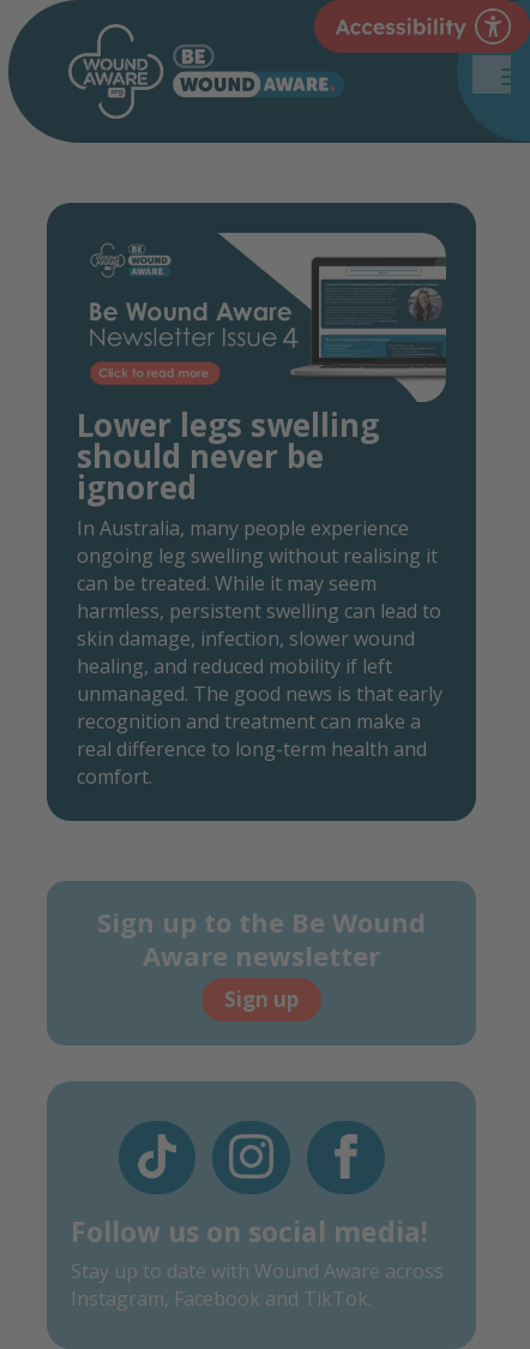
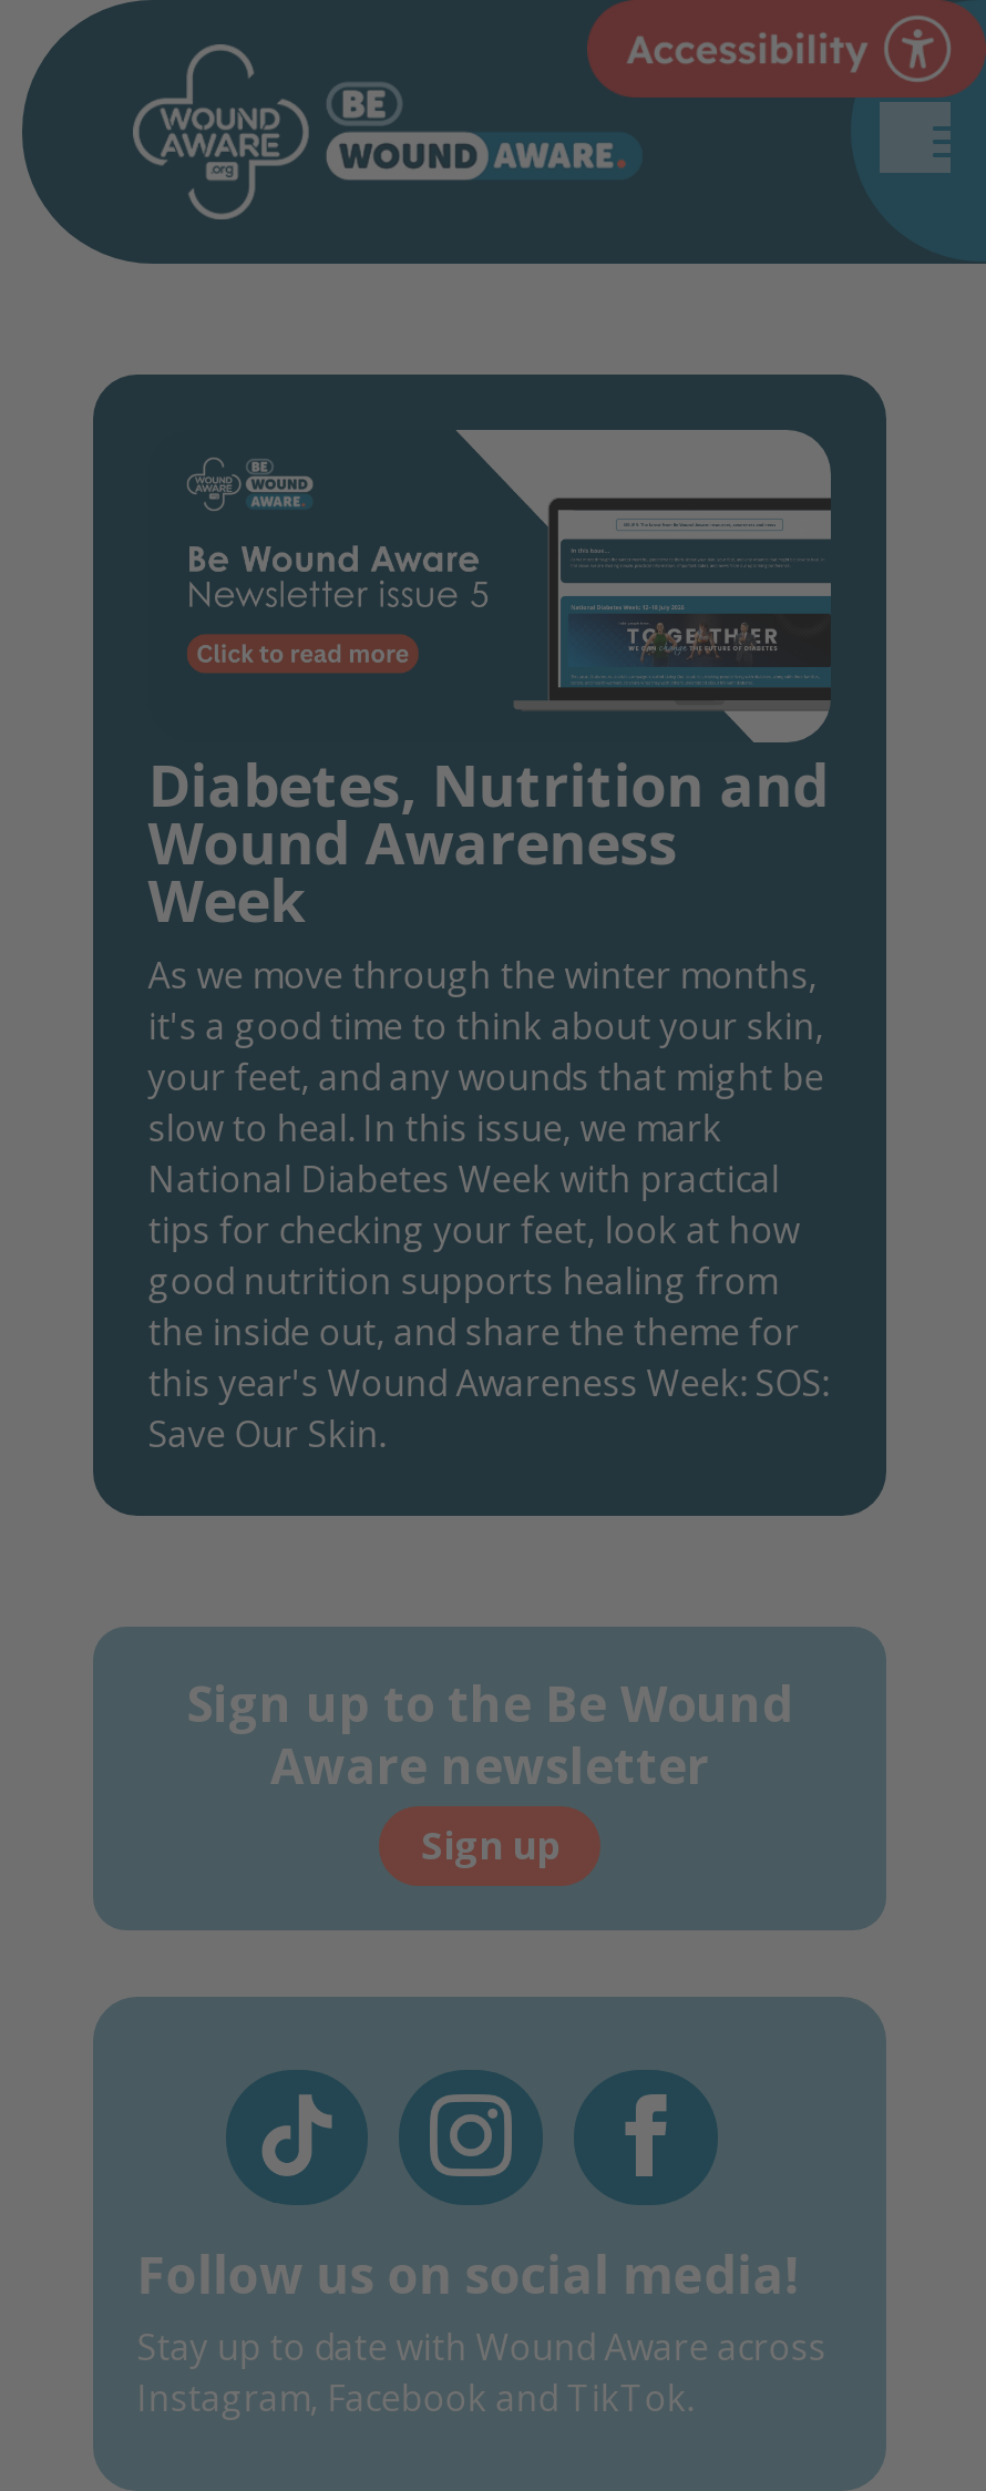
- [image]
- Lower legs swelling
- should never be
- ignored
- In Australia, many people experience
- ongoing leg swelling without realising it
- can be treated. While it may seem
- harmless, persistent swelling can lead to
- skin damage, infection, slower wound
- healing, and reduced mobility if left
- unmanaged. The good news is that early
- recognition and treatment can make a
- real difference to long-term health and
- comfort.
+ [image]
+ Diabetes, Nutrition and
+ Wound Awareness
+ Week
+ As we move through the winter months,
+ it's a good time to think about your skin,
+ your feet, and any wounds that might be
+ slow to heal. In this issue, we mark
+ National Diabetes Week with practical
+ tips for checking your feet, look at how
+ good nutrition supports healing from
+ the inside out, and share the theme for
+ this year's Wound Awareness Week: SOS:
+ Save Our Skin.
